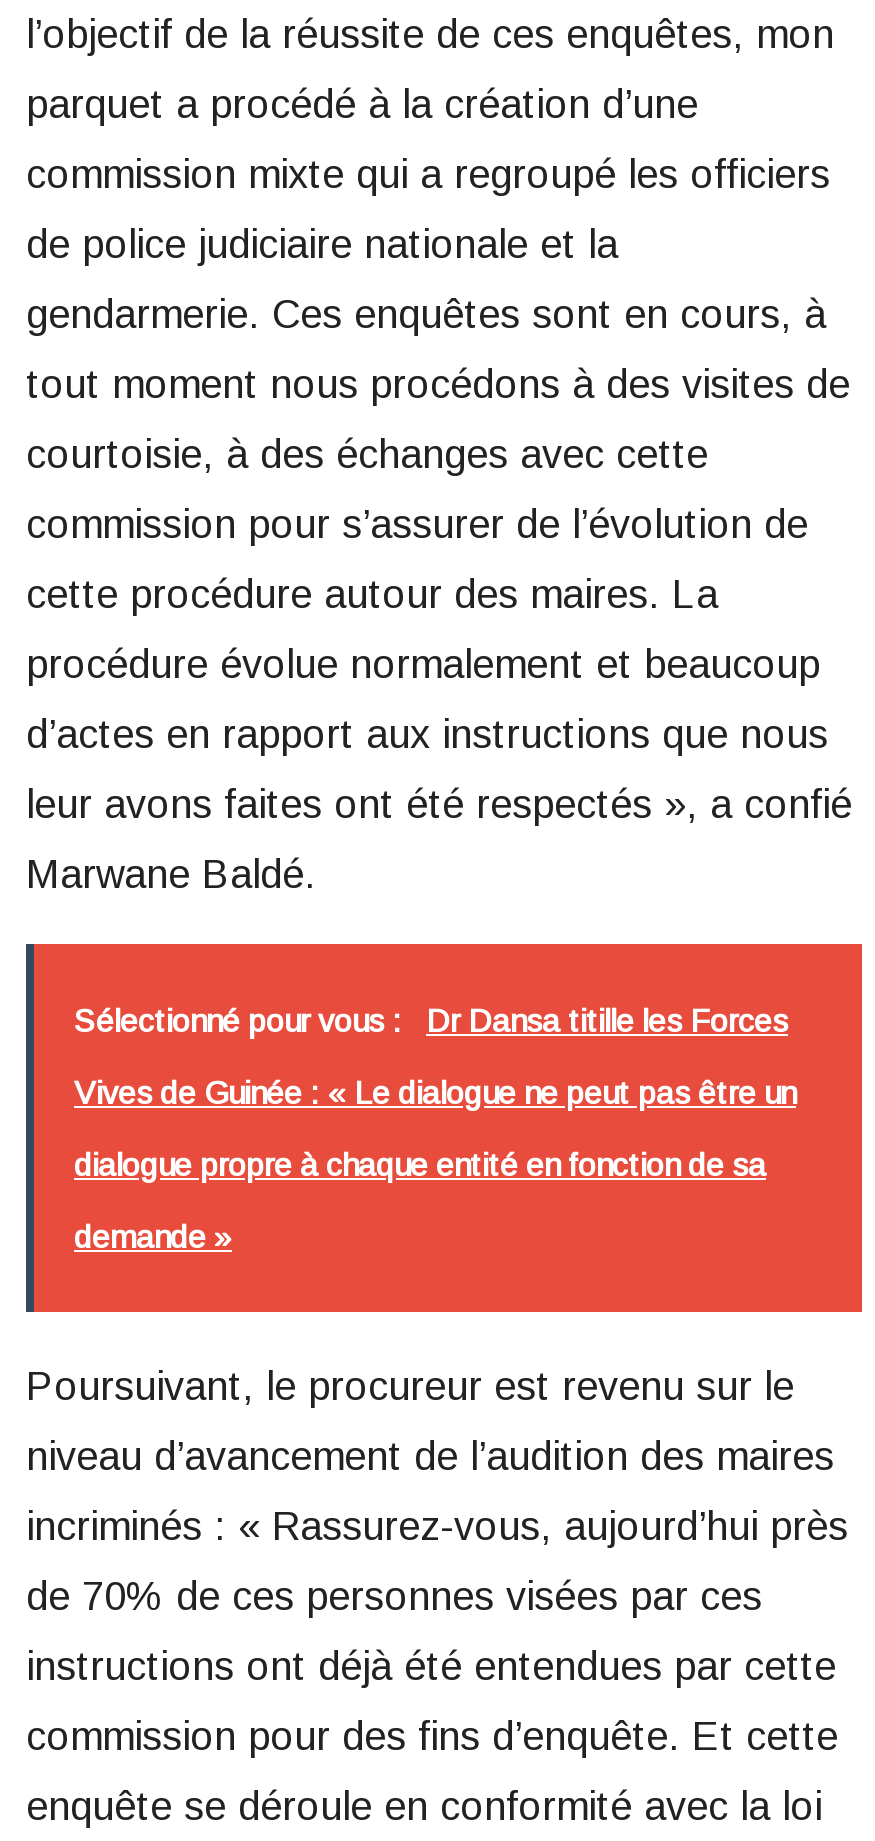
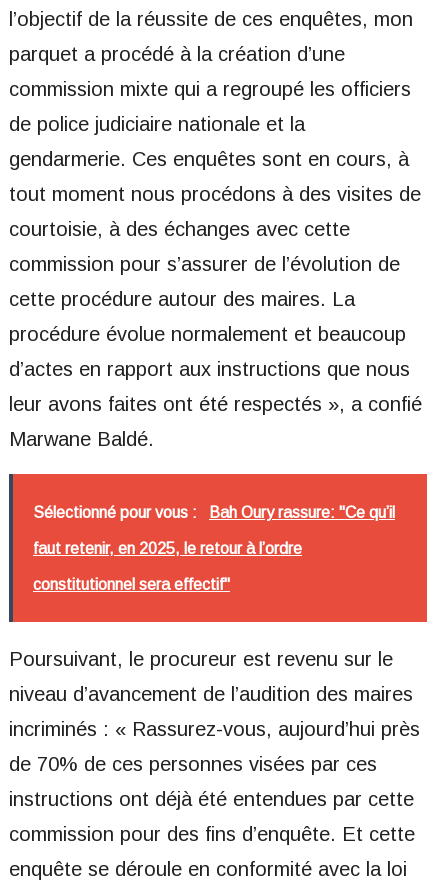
- Dr Dansa titille les Forces
- Vives de Guinée : « Le dialogue ne peut pas être un
- dialogue propre à chaque entité en fonction de sa
- demande »
+ Bah Oury rassure: "Ce qu’il
+ faut retenir, en 2025, le retour à l’ordre
+ constitutionnel sera effectif"
